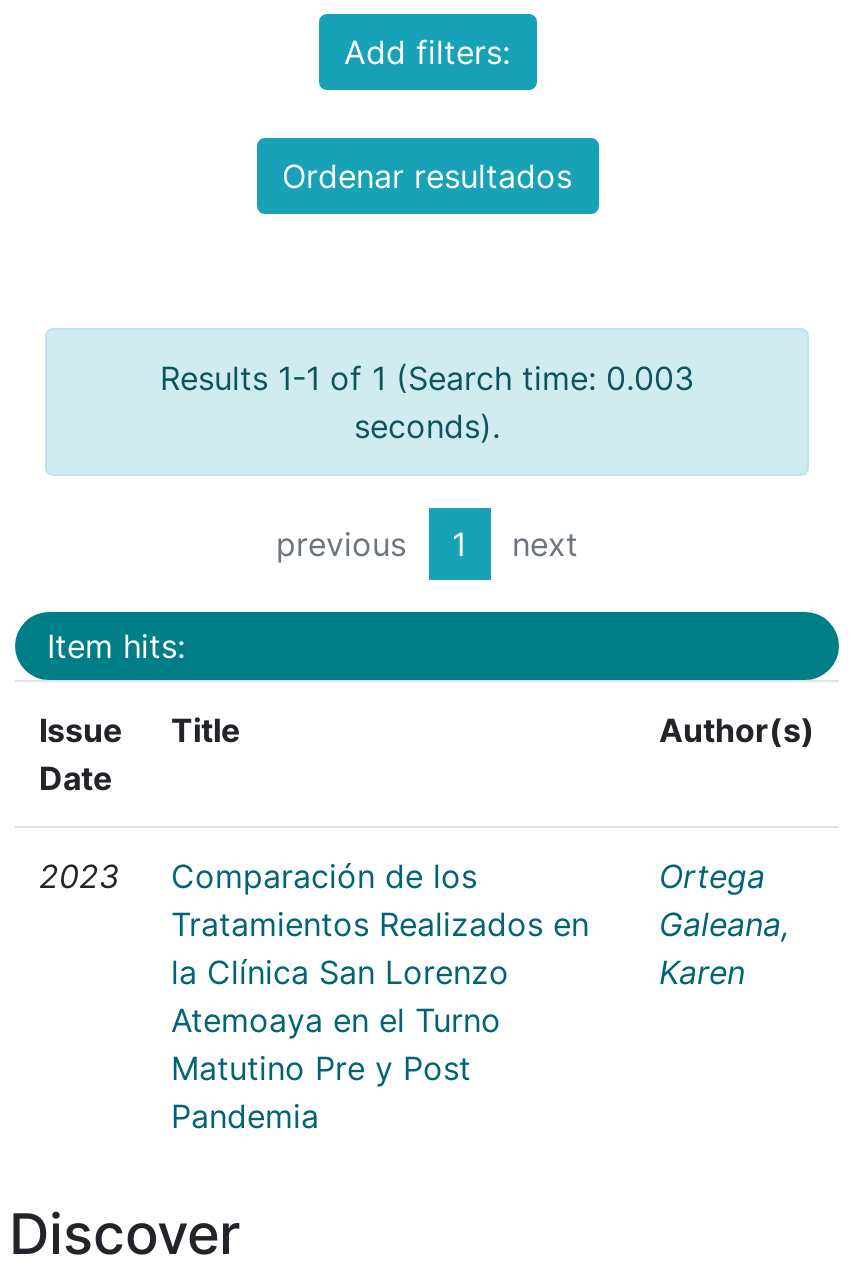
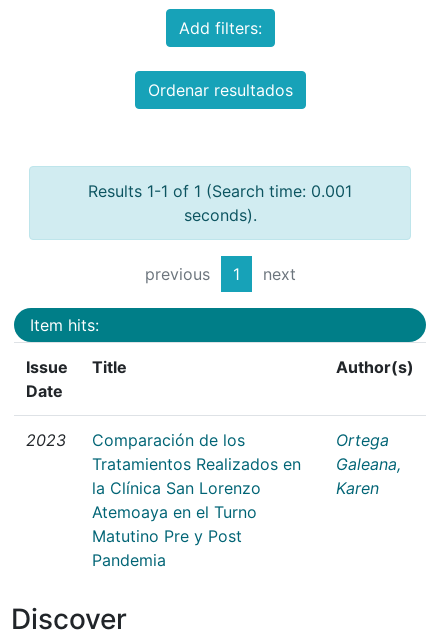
- Results 1-1 of 1 (Search time: 0.003
+ Results 1-1 of 1 (Search time: 0.001
